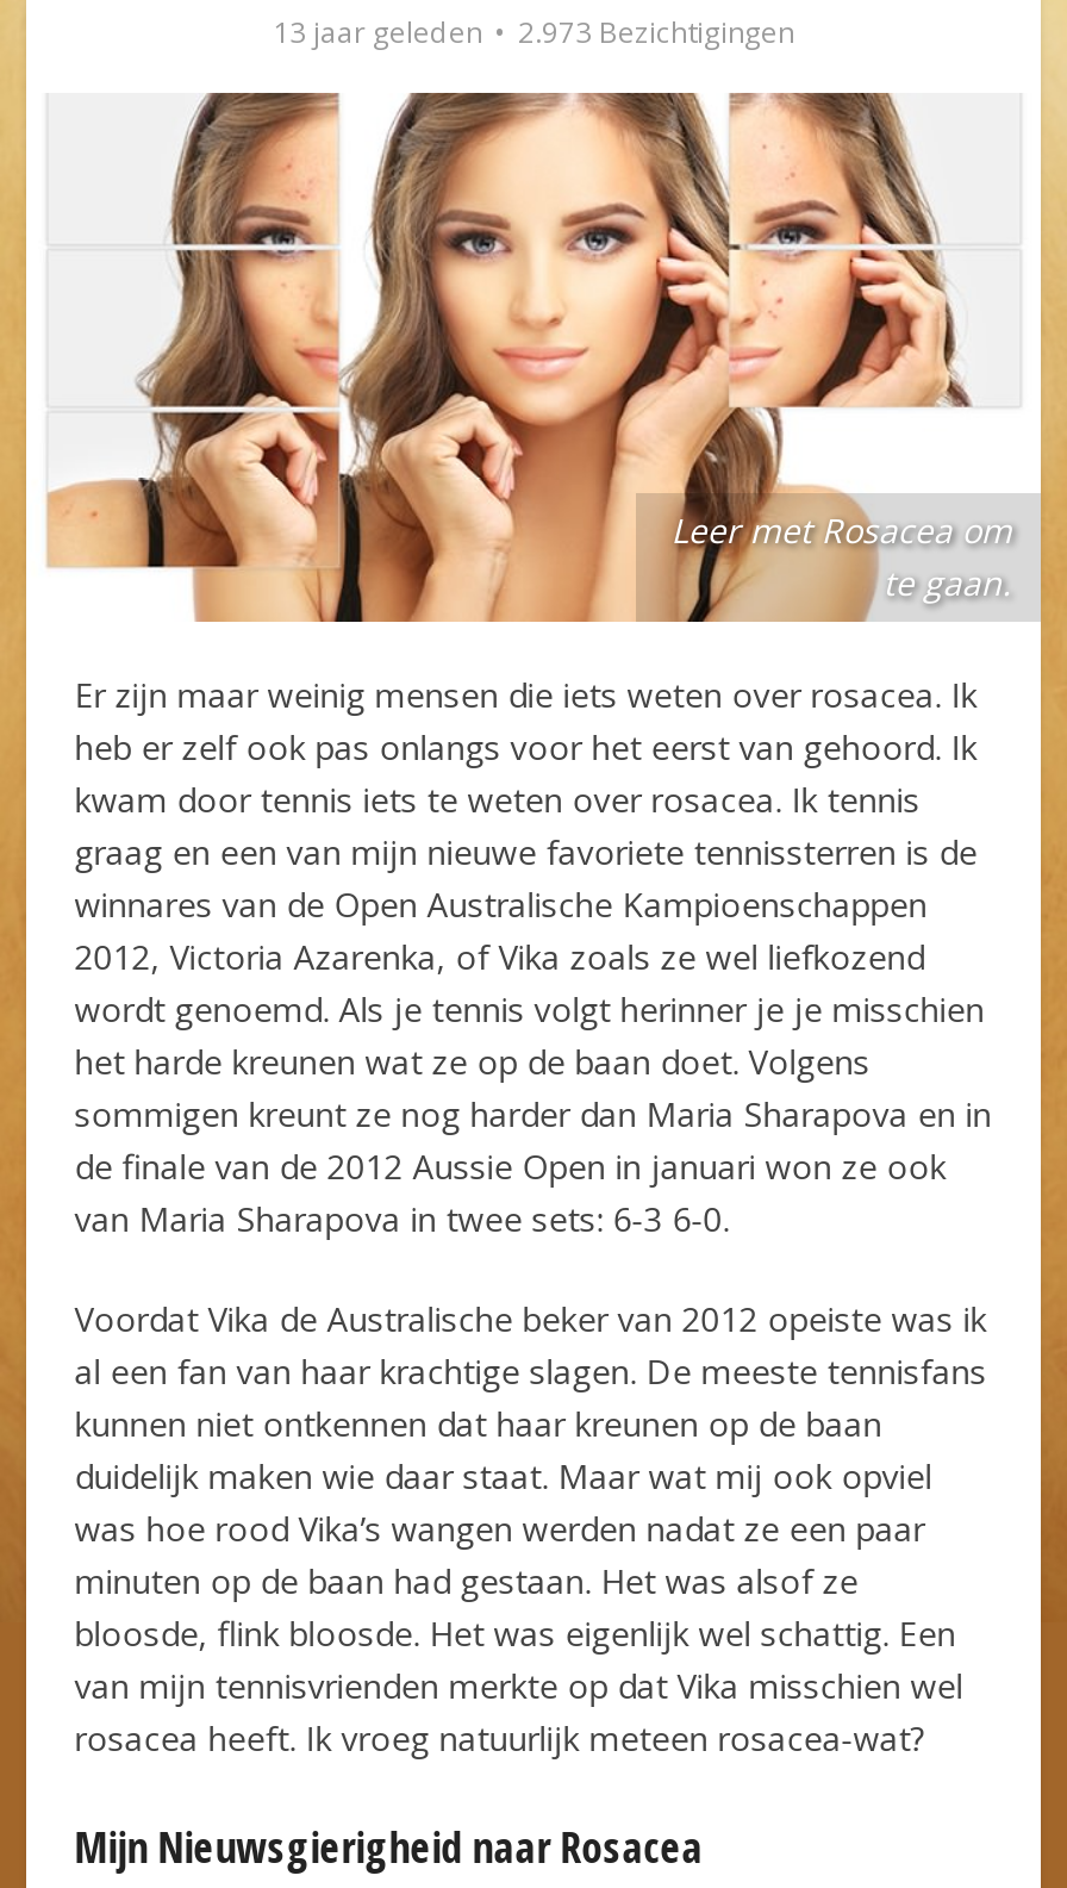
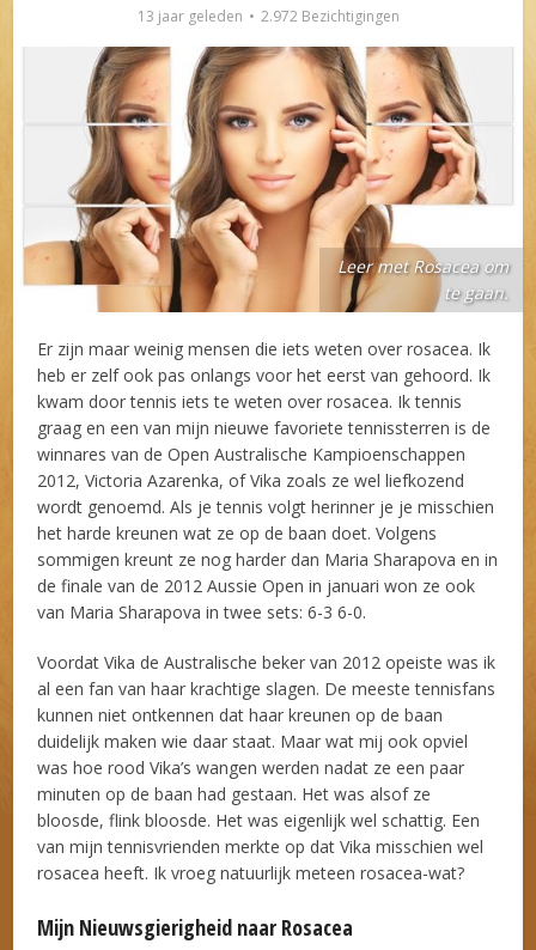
- 2.973 Bezichtigingen
+ 2.972 Bezichtigingen
